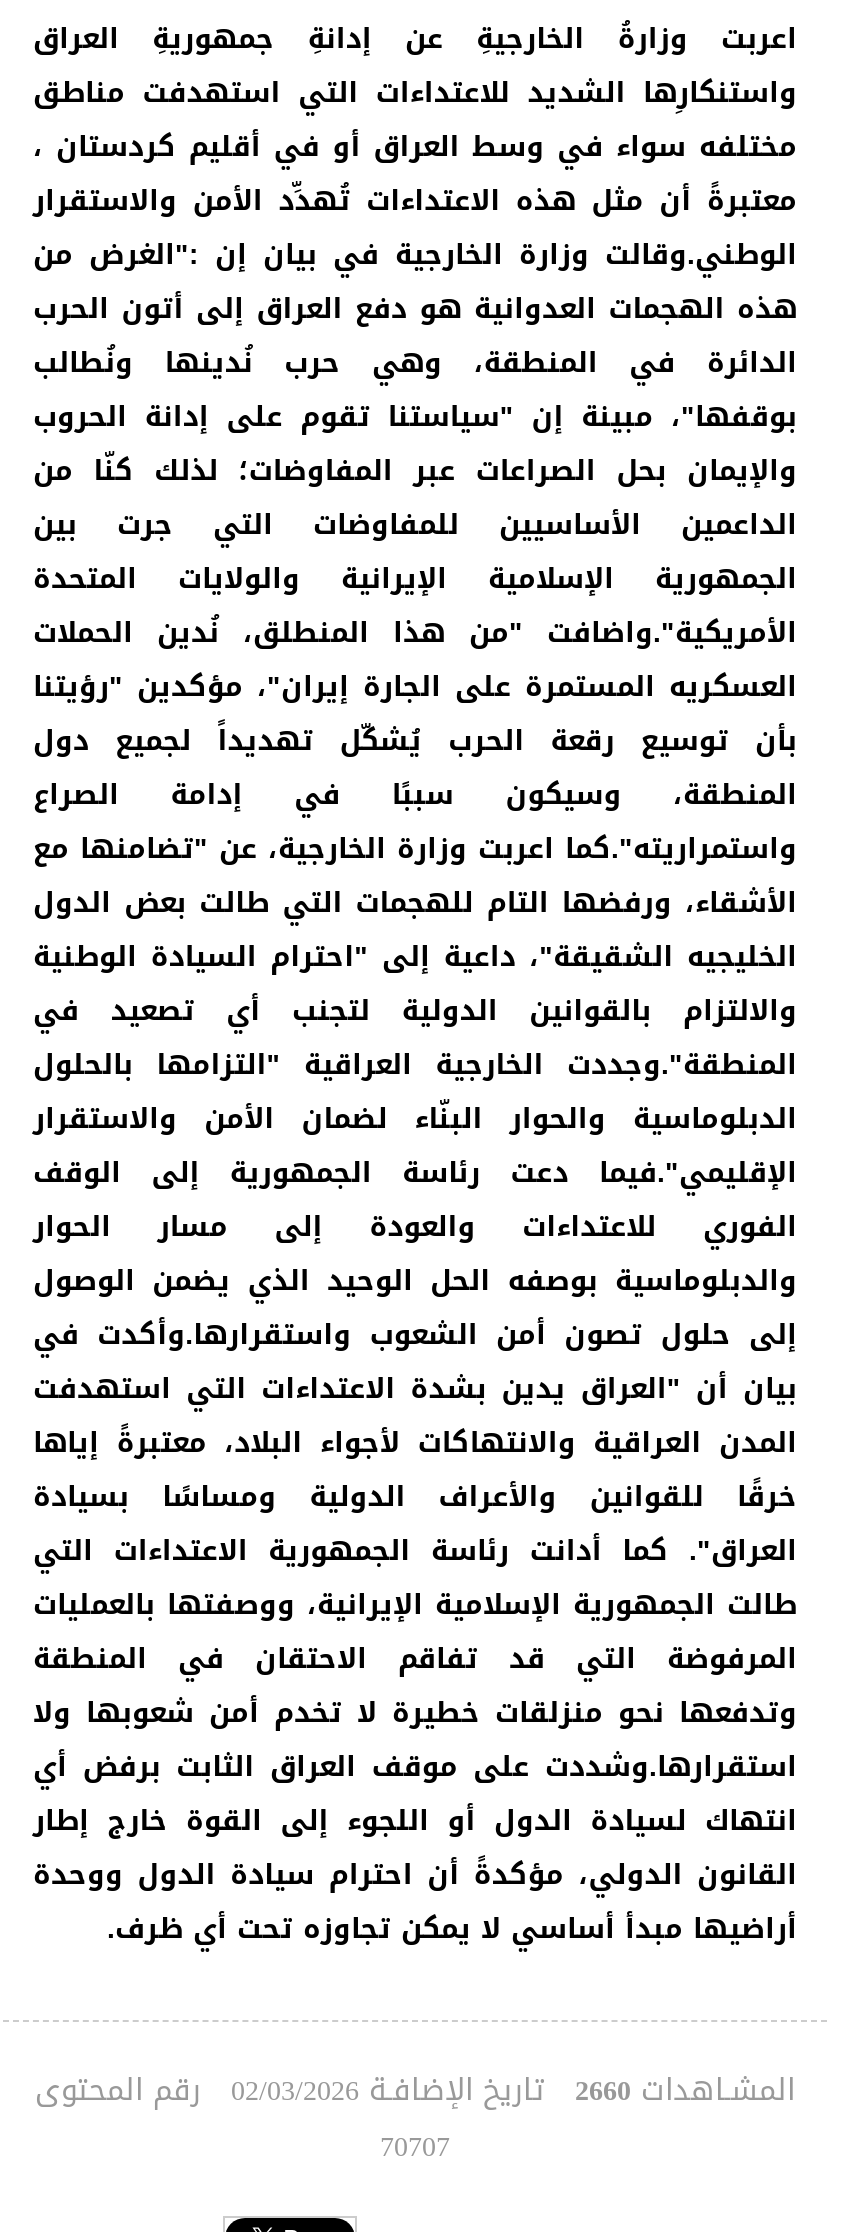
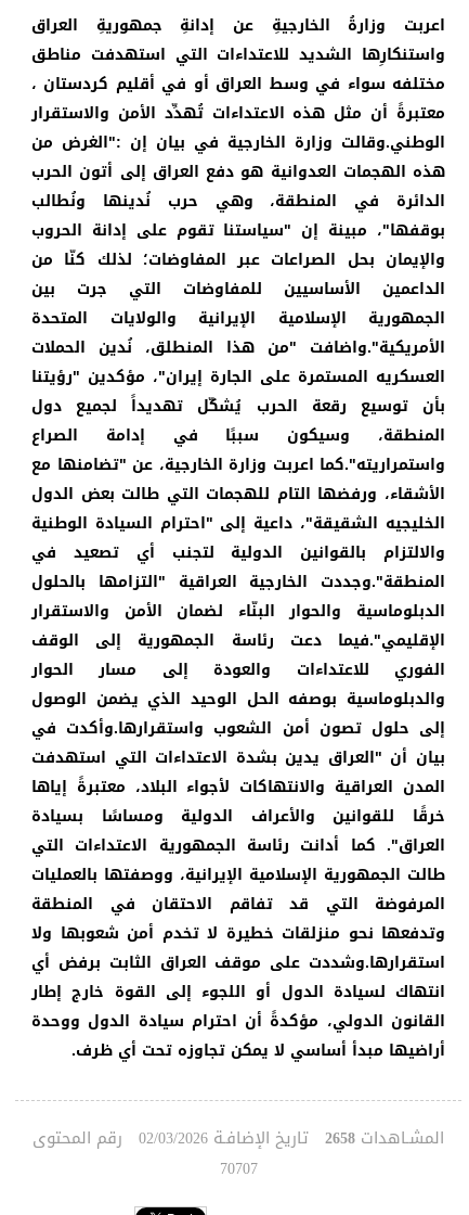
- المشـاهدات 2660 تاريخ الإضافـة 02/03/2026 رقم المحتوى
+ المشـاهدات 2658 تاريخ الإضافـة 02/03/2026 رقم المحتوى
